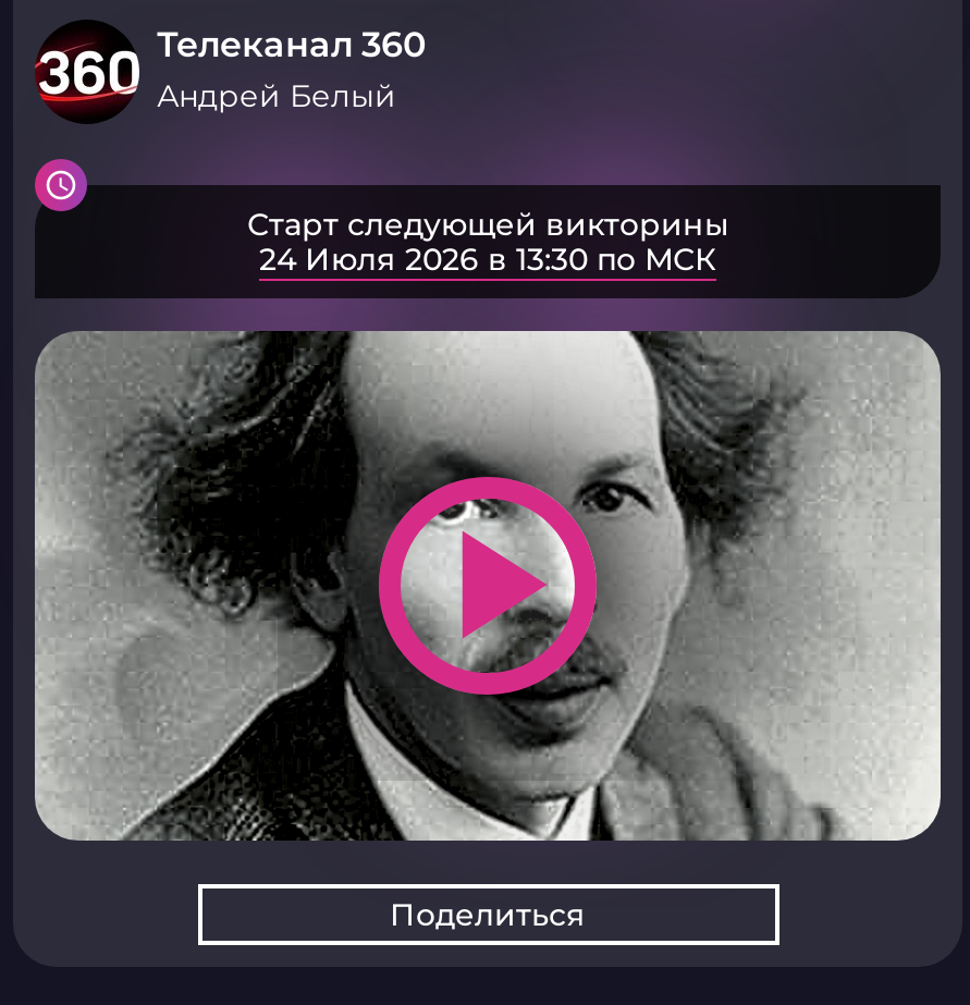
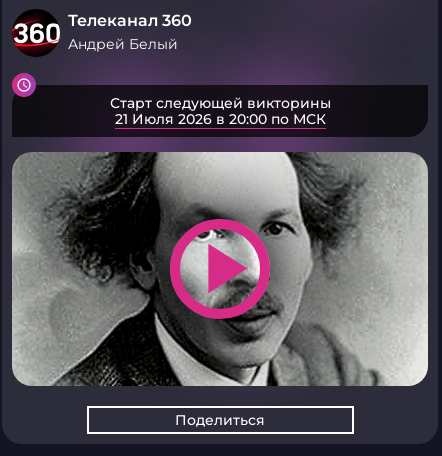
- 24 Июля 2026 в 13:30 по МСК
+ 21 Июля 2026 в 20:00 по МСК
